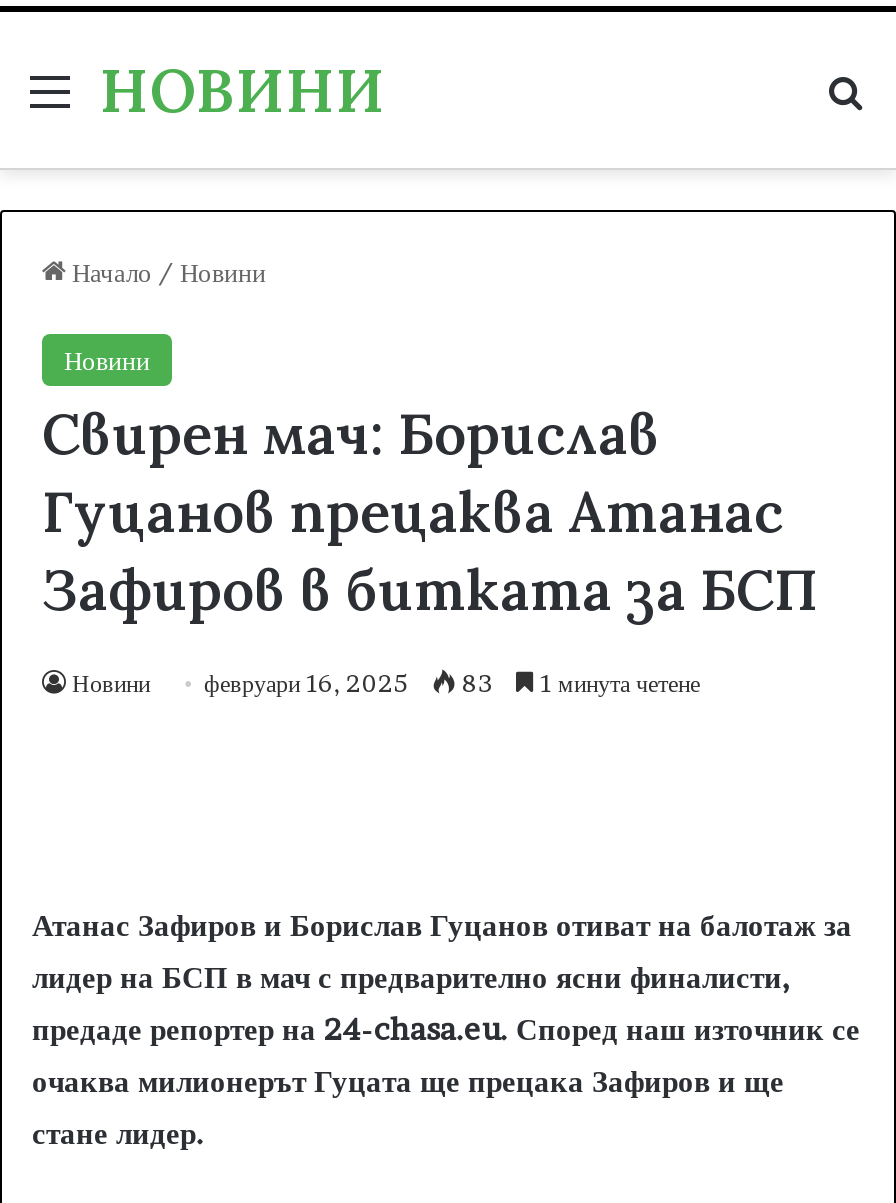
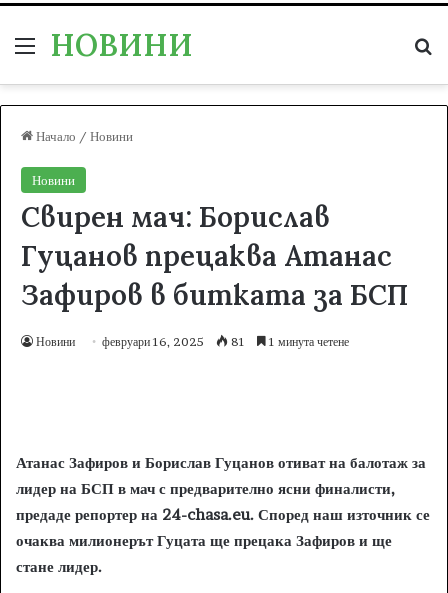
- 83
+ 81
